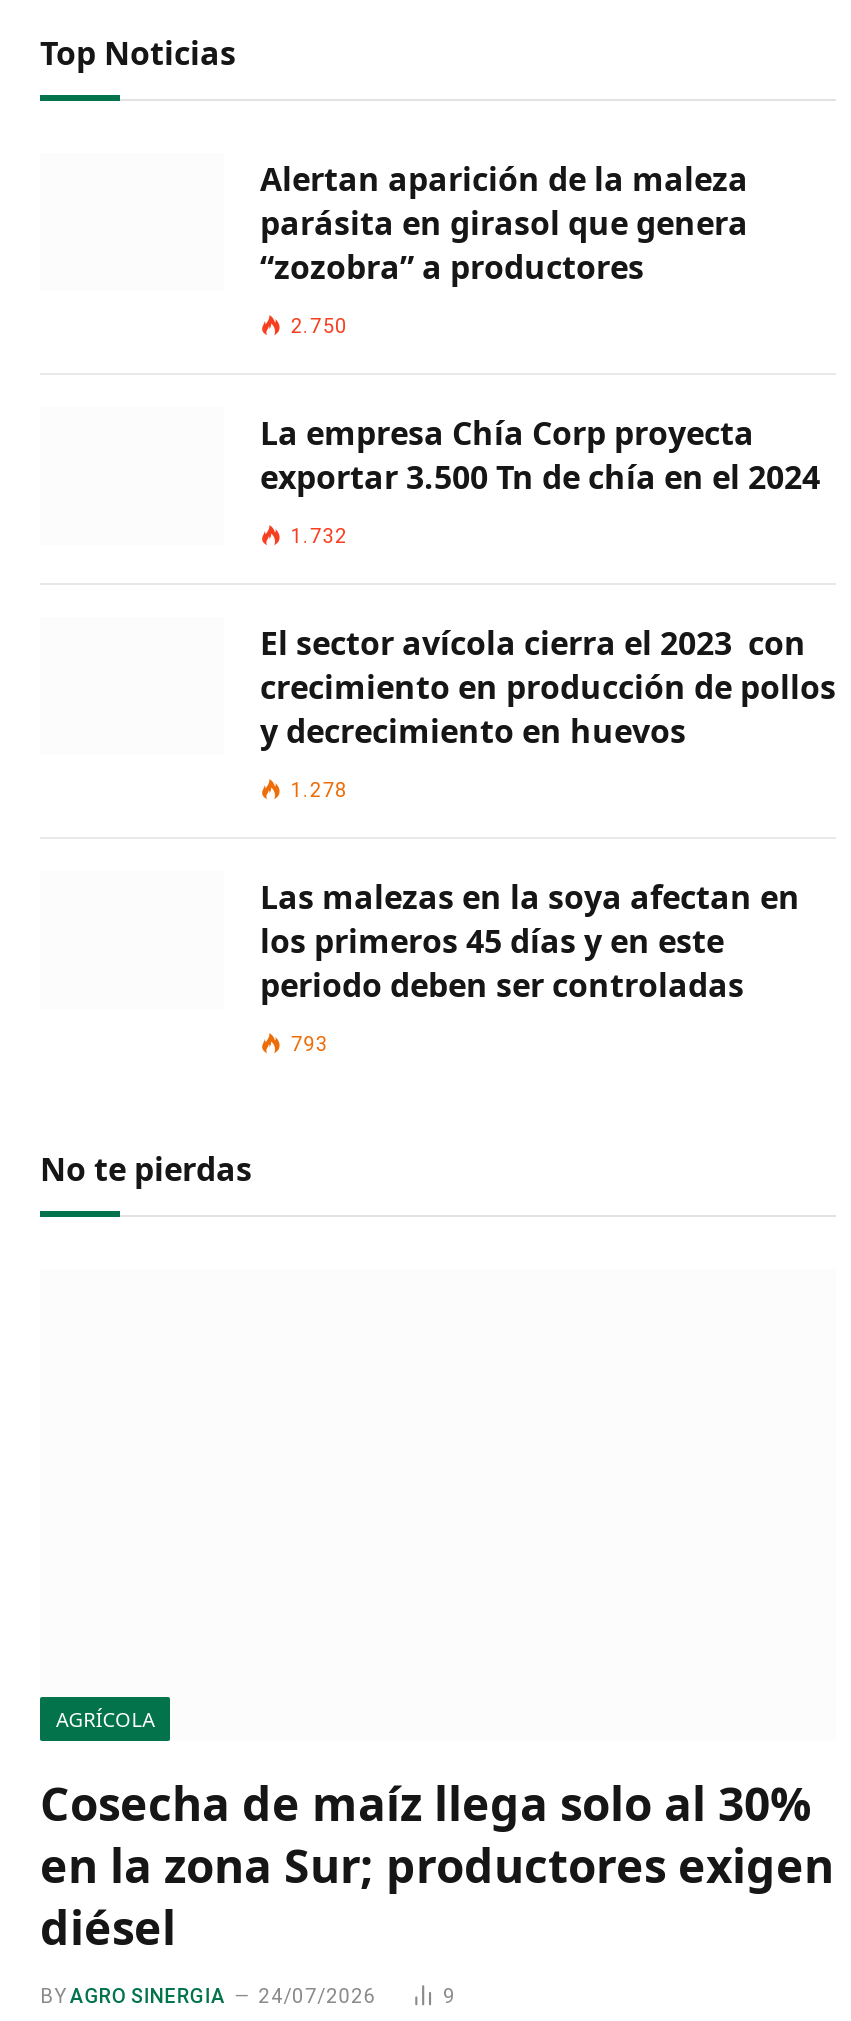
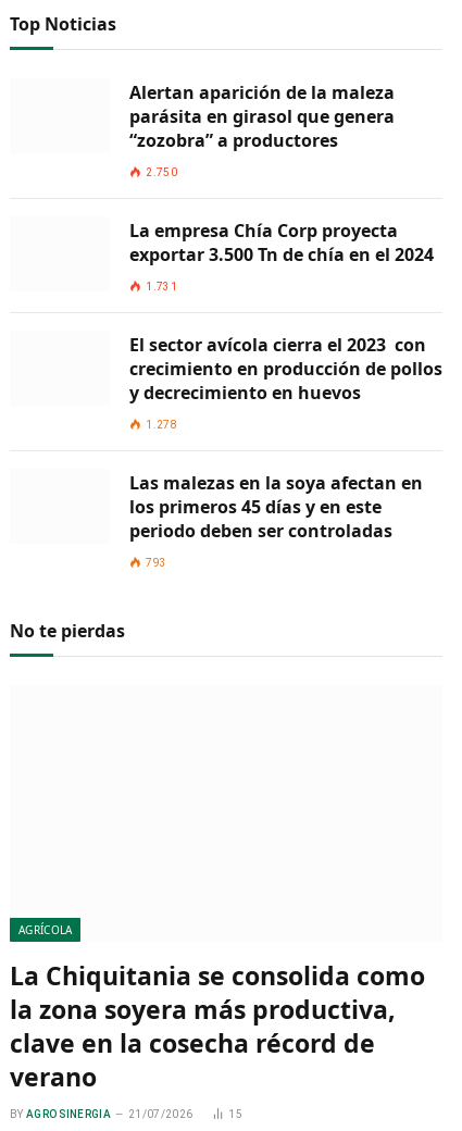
- 1.732
+ 1.731

- Cosecha de maíz llega solo al 30%
- en la zona Sur; productores exigen
- diésel
+ La Chiquitania se consolida como
+ la zona soyera más productiva,
+ clave en la cosecha récord de
+ verano

- 24/07/2026
- 9
+ 21/07/2026
+ 15
